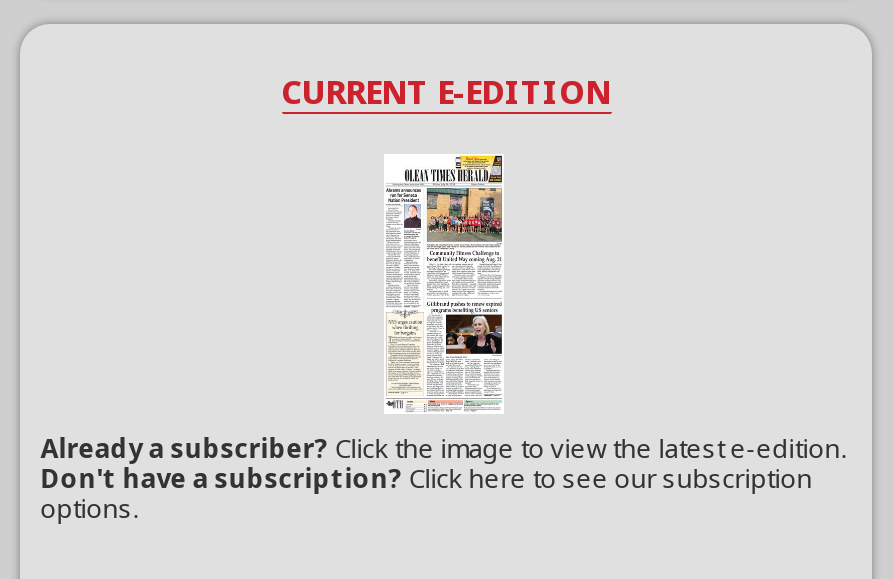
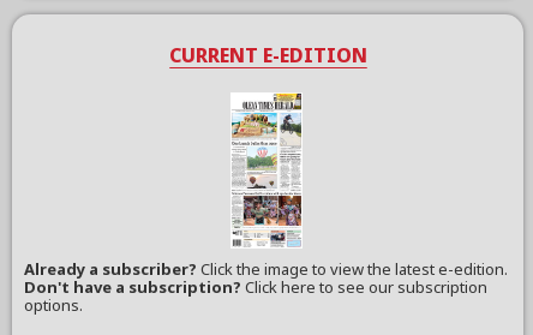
- [image]
+ [image]
